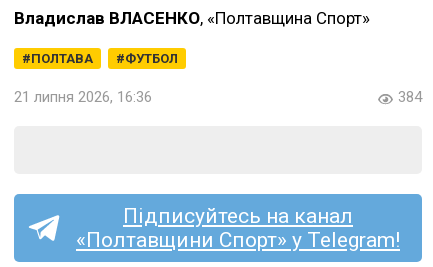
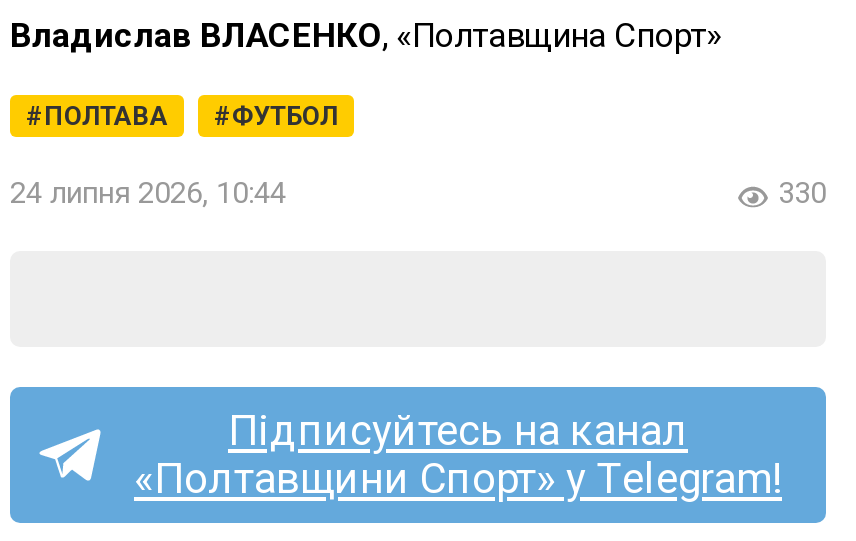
- 21 липня 2026, 16:36
+ 24 липня 2026, 10:44

- 384
+ 330
